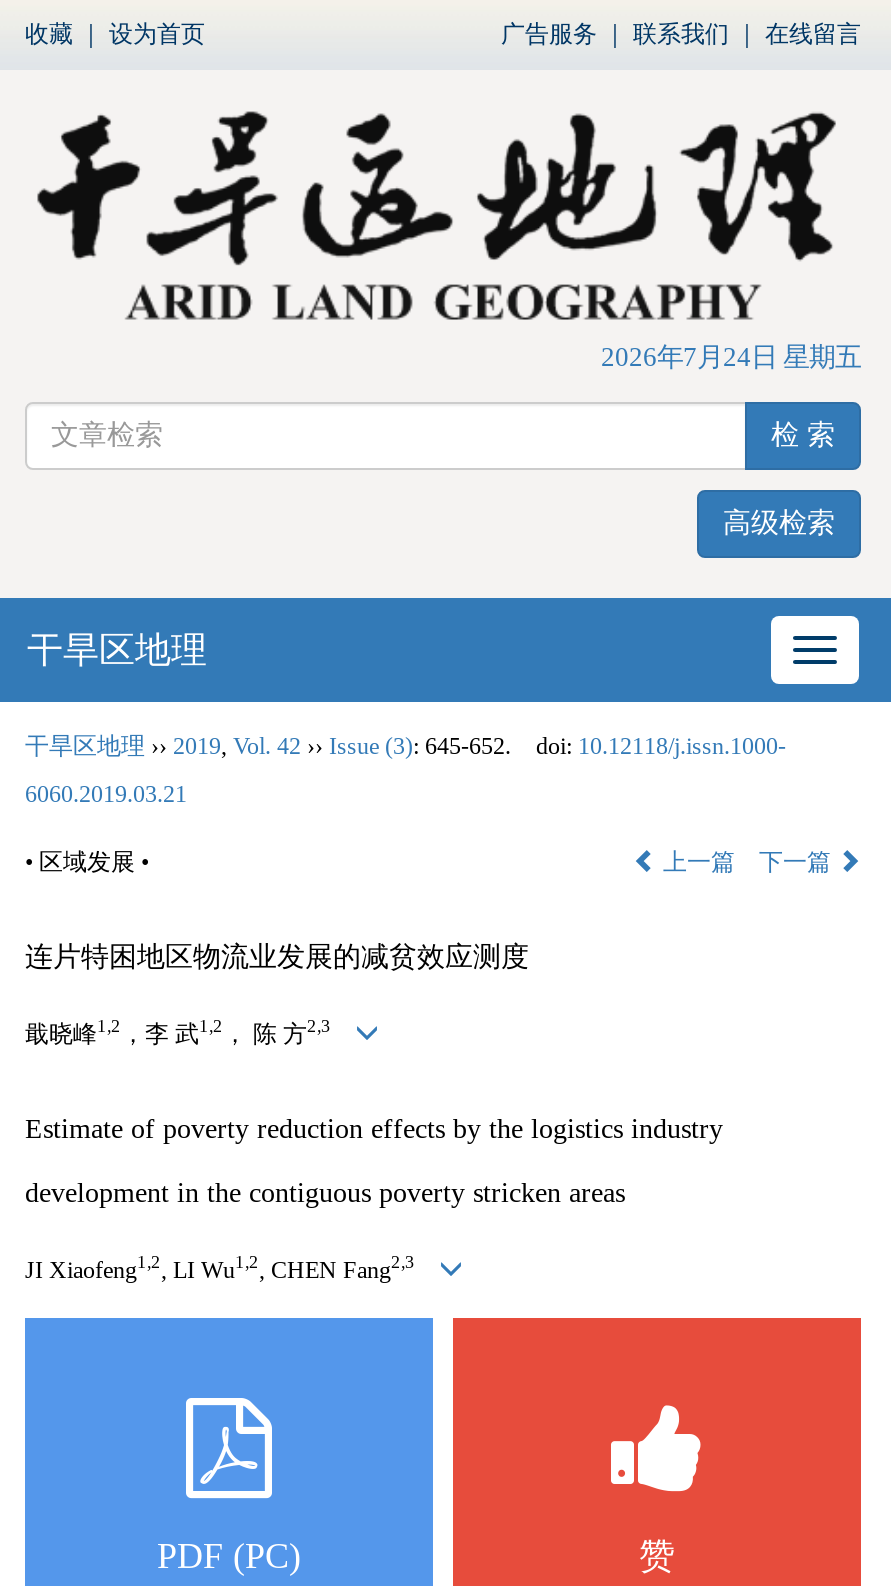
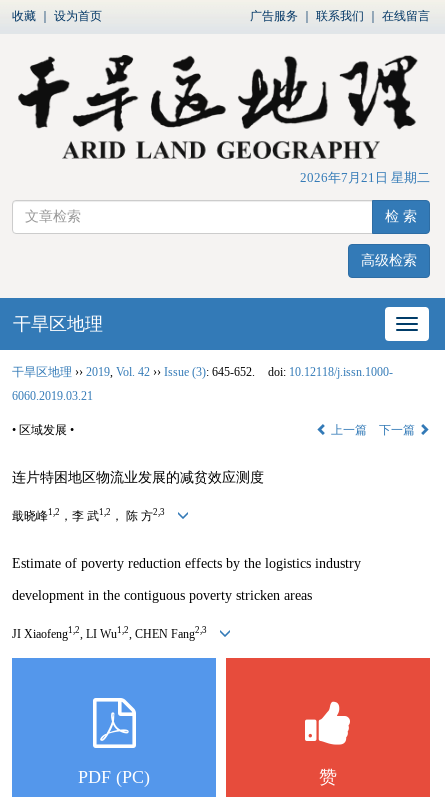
- 2026年7月24日 星期五
+ 2026年7月21日 星期二
